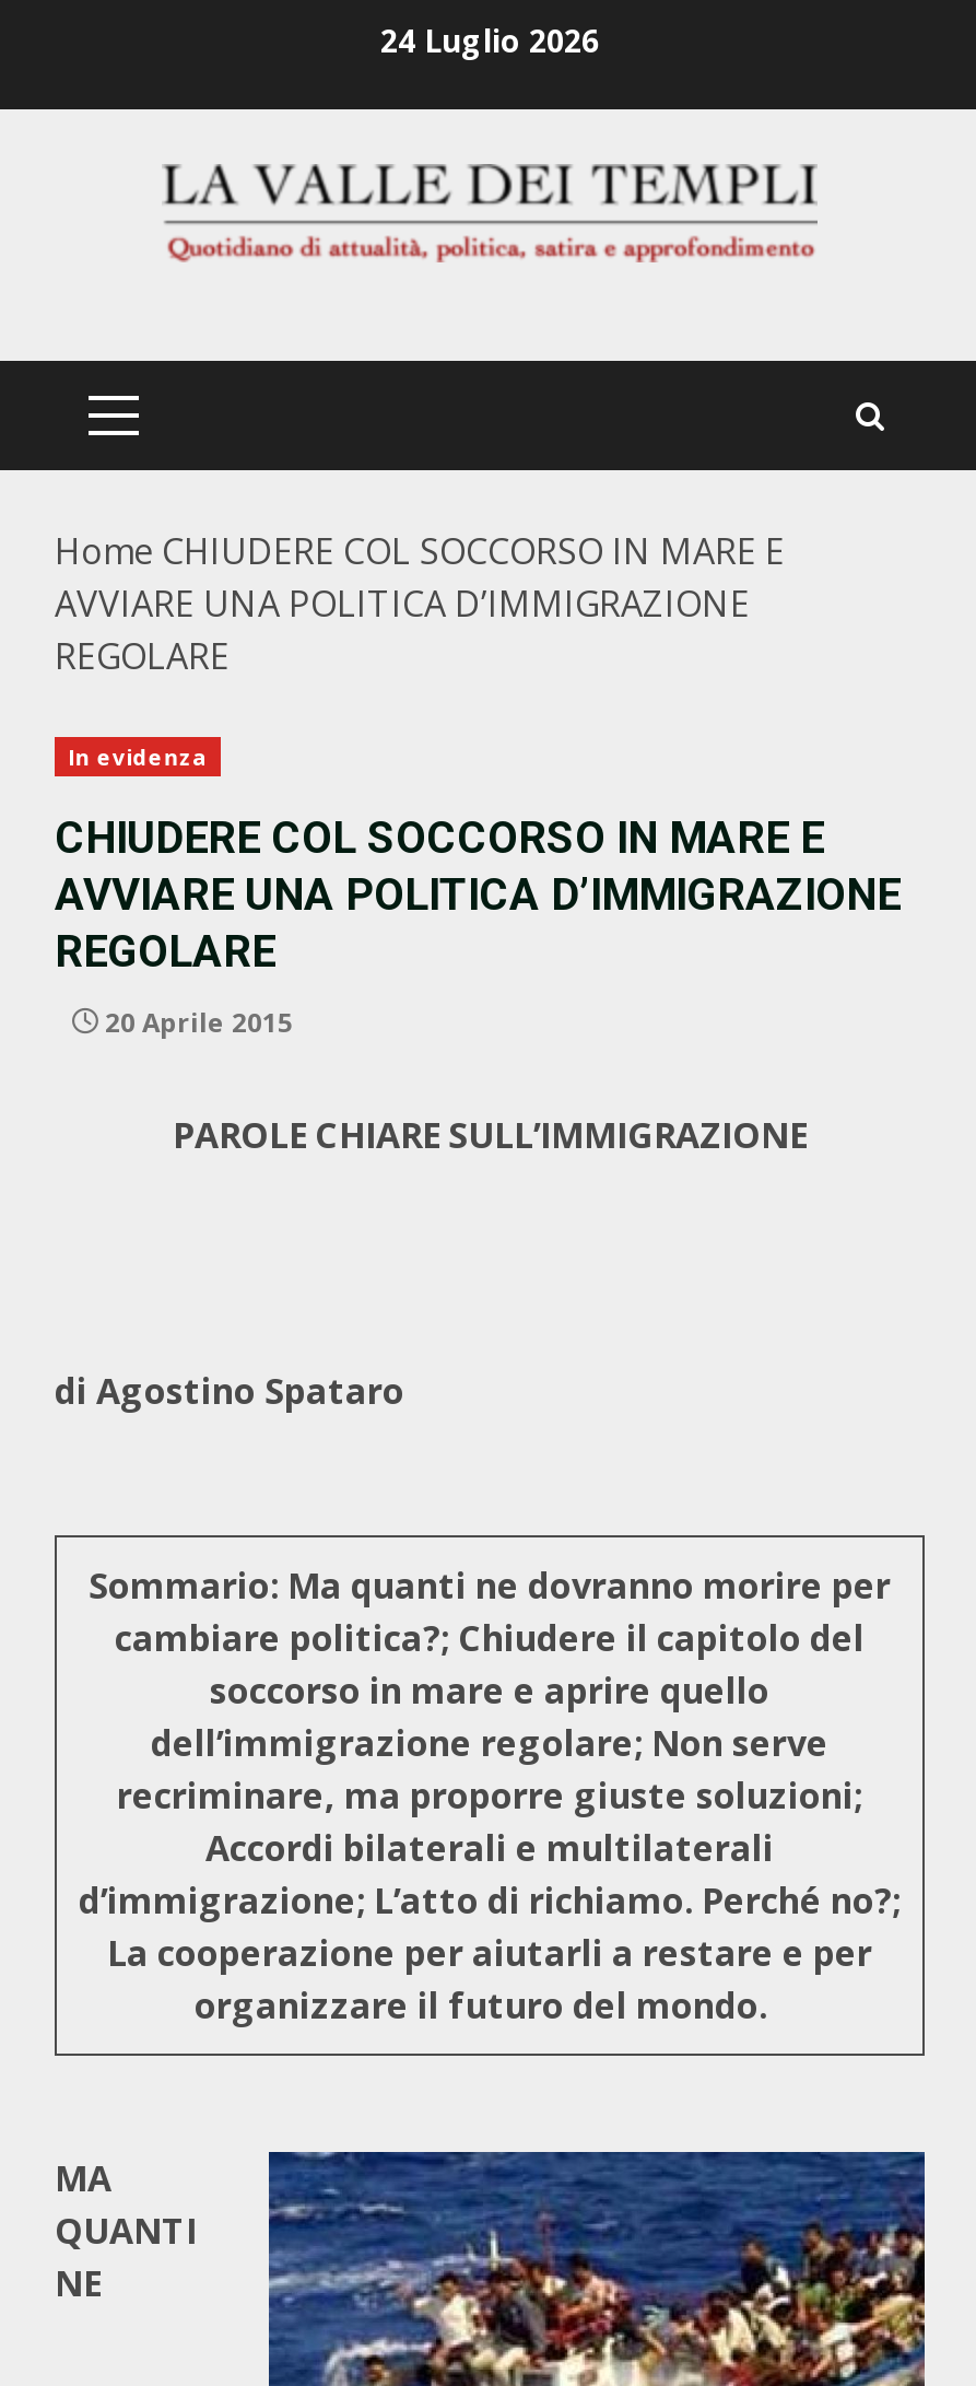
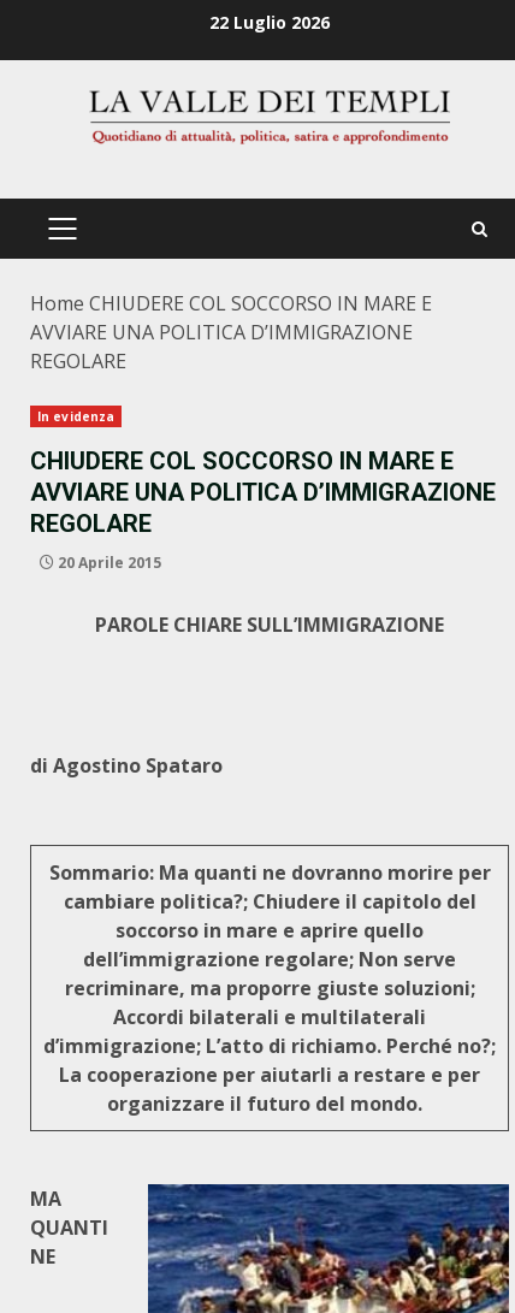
- 24 Luglio 2026
+ 22 Luglio 2026
